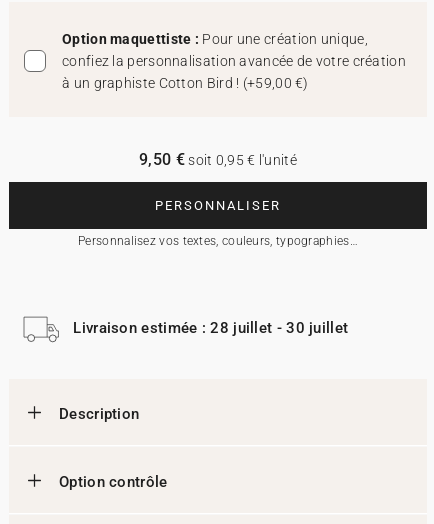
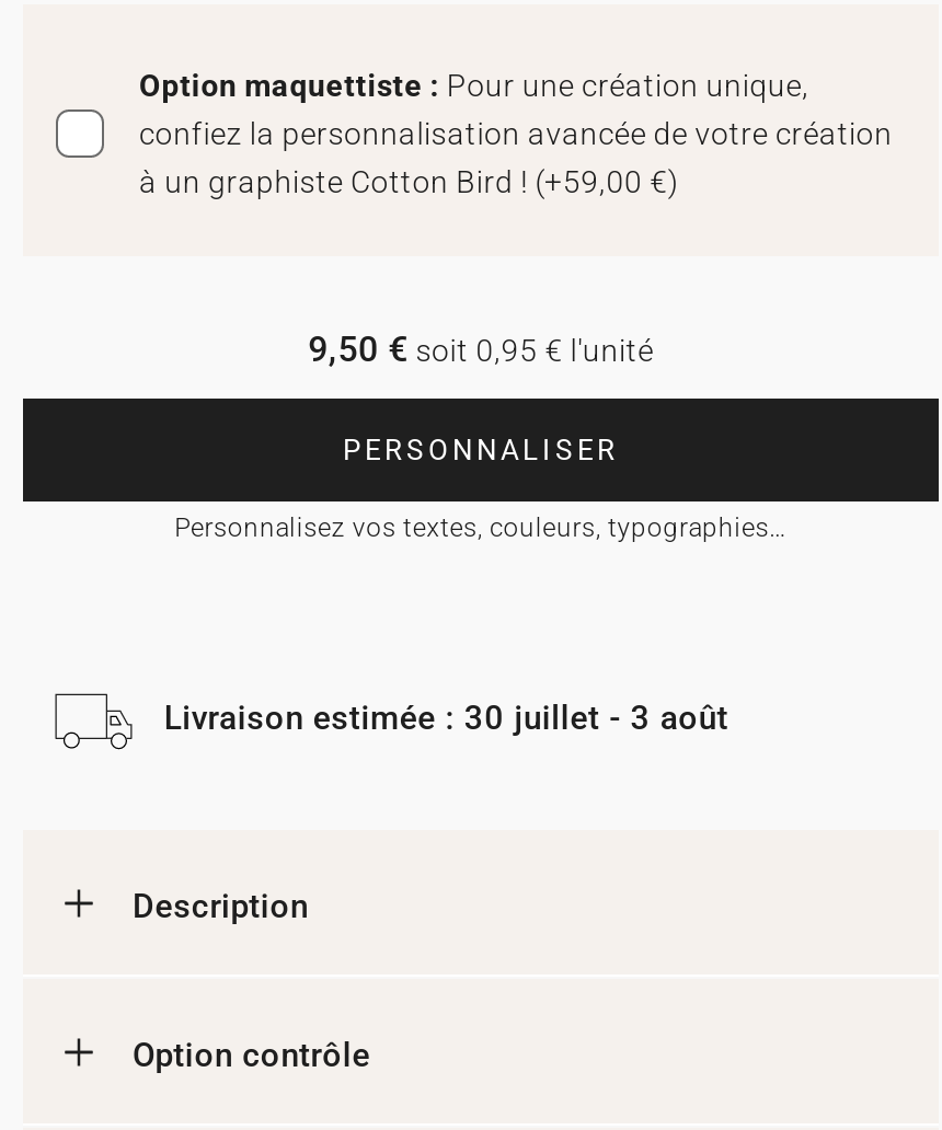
- Livraison estimée : 28 juillet - 30 juillet
+ Livraison estimée : 30 juillet - 3 août
